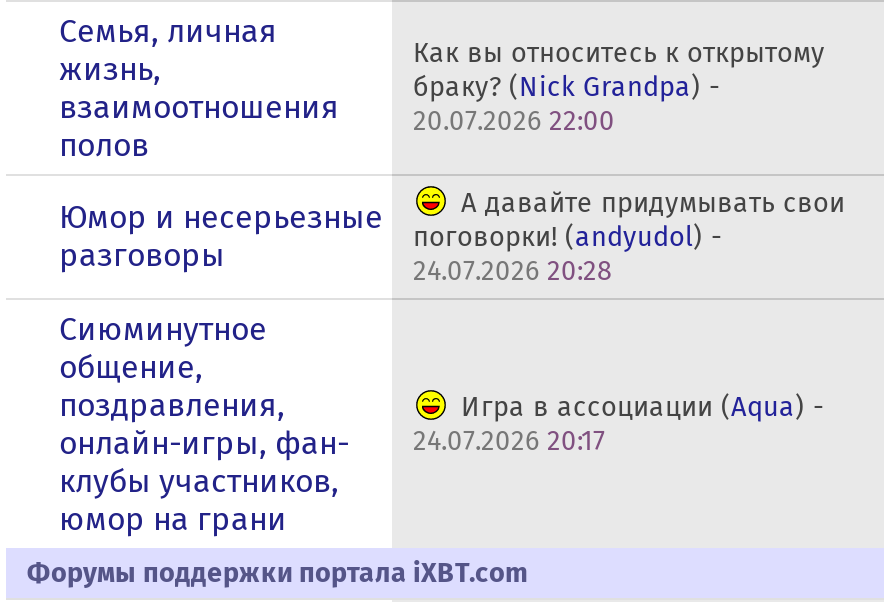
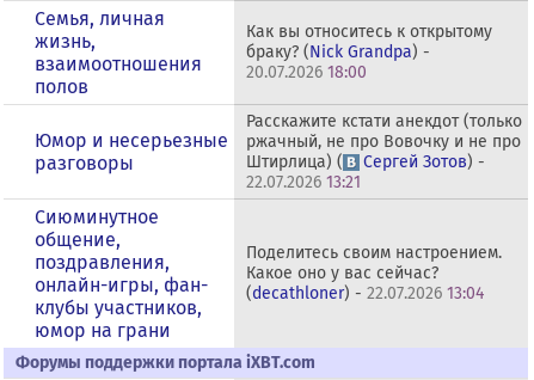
- 20.07.2026 22:00
+ 20.07.2026 18:00

- А давайте придумывать свои
- поговорки! (andyudol) -
- 24.07.2026 20:28
+ Расскажите кстати анекдот (только
+ ржачный, не про Вовочку и не про
+ Штирлица) (
+ Сергей Зотов) -
+ 22.07.2026 13:21

- Игра в ассоциации (Aqua) -
- 24.07.2026 20:17
+ Поделитесь своим настроением.
+ Какое оно у вас сейчас?
+ (decathloner) - 22.07.2026 13:04
